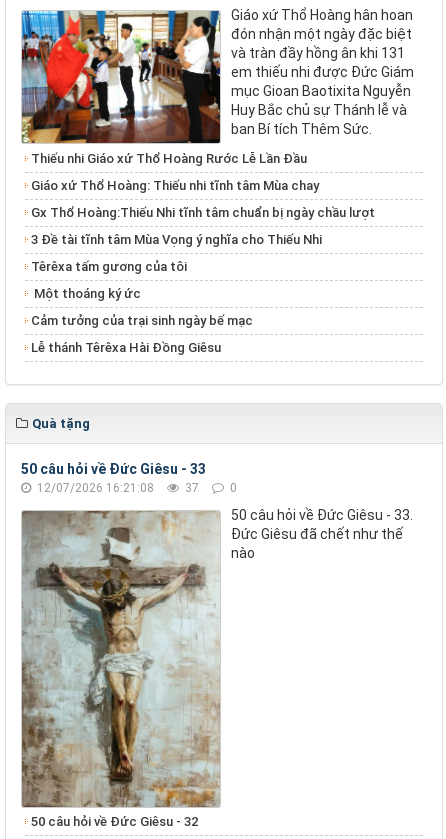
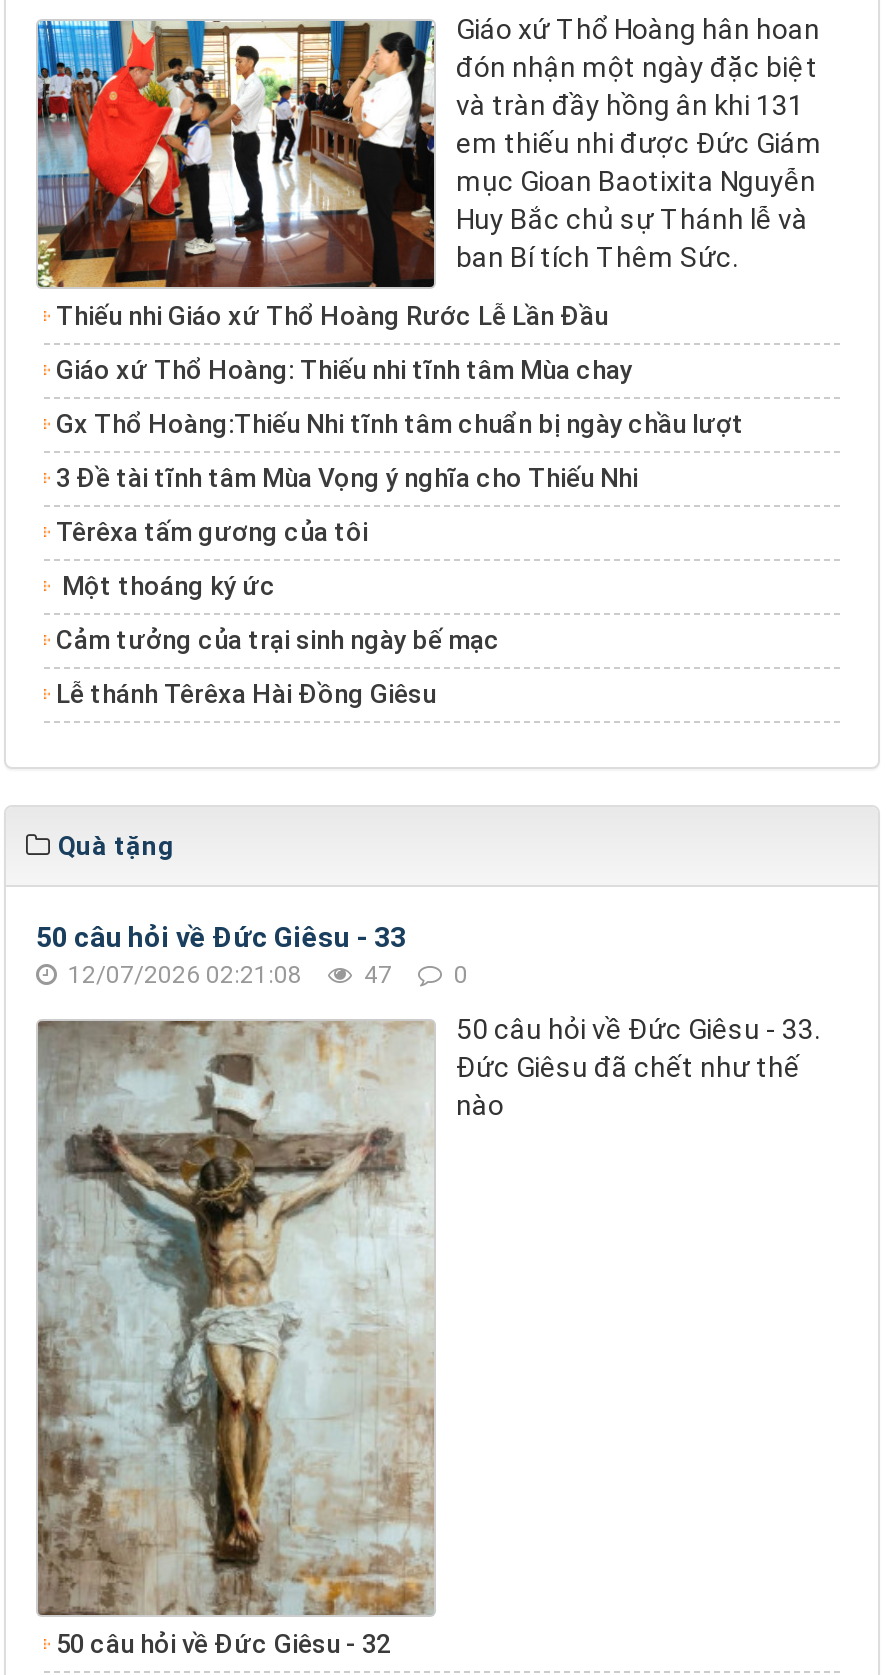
- 12/07/2026 16:21:08
+ 12/07/2026 02:21:08

- 37
+ 47
